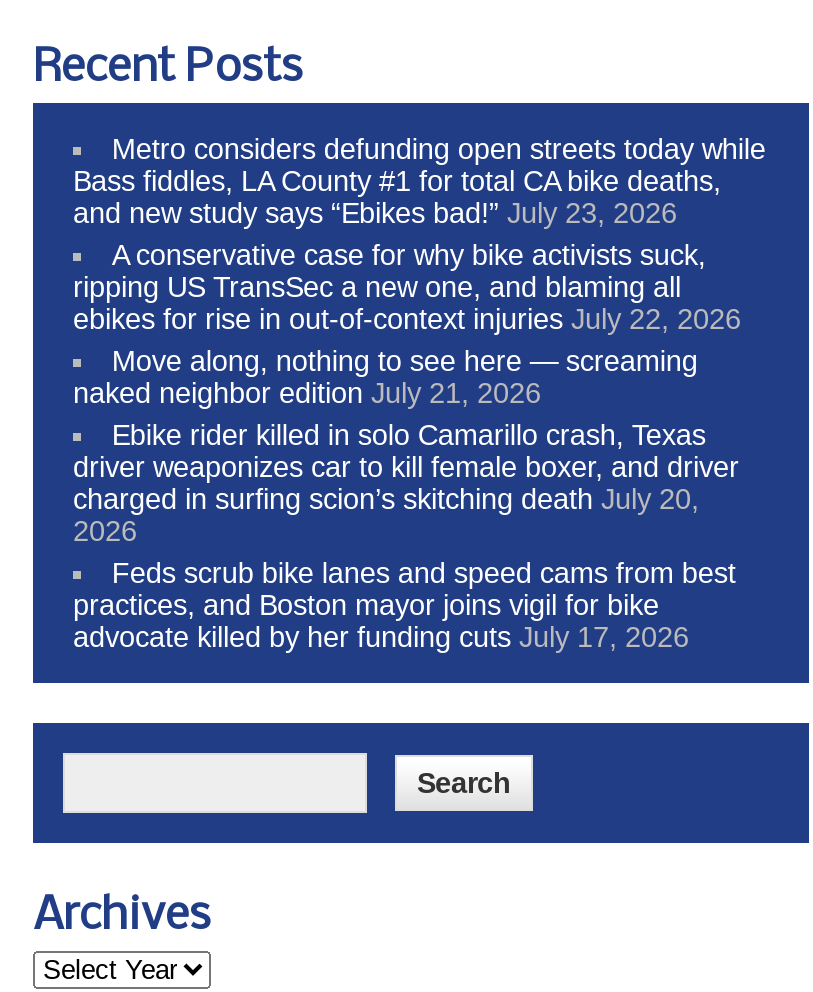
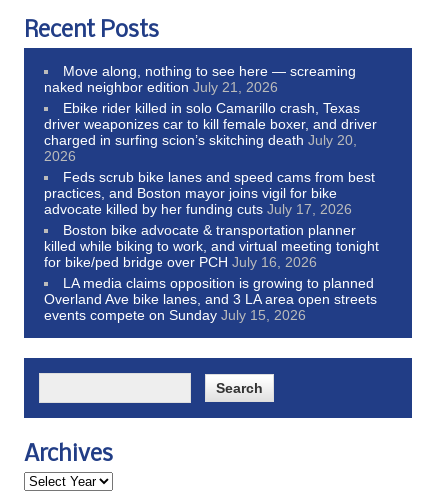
- Metro considers defunding open streets today while
- Bass fiddles, LA County #1 for total CA bike deaths,
- and new study says “Ebikes bad!” July 23, 2026
- A conservative case for why bike activists suck,
- ripping US TransSec a new one, and blaming all
- ebikes for rise in out-of-context injuries July 22, 2026

moved up: Move along, nothing to see here — screaming | naked neighbor edition July 21, 2026 | Ebike rider killed in solo Camarillo crash, Texas | ... | practices, and Boston mayor joins vigil for bike | advocate killed by her funding cuts July 17, 2026

+ Boston bike advocate & transportation planner
+ killed while biking to work, and virtual meeting tonight
+ for bike/ped bridge over PCH July 16, 2026
+ LA media claims opposition is growing to planned
+ Overland Ave bike lanes, and 3 LA area open streets
+ events compete on Sunday July 15, 2026
